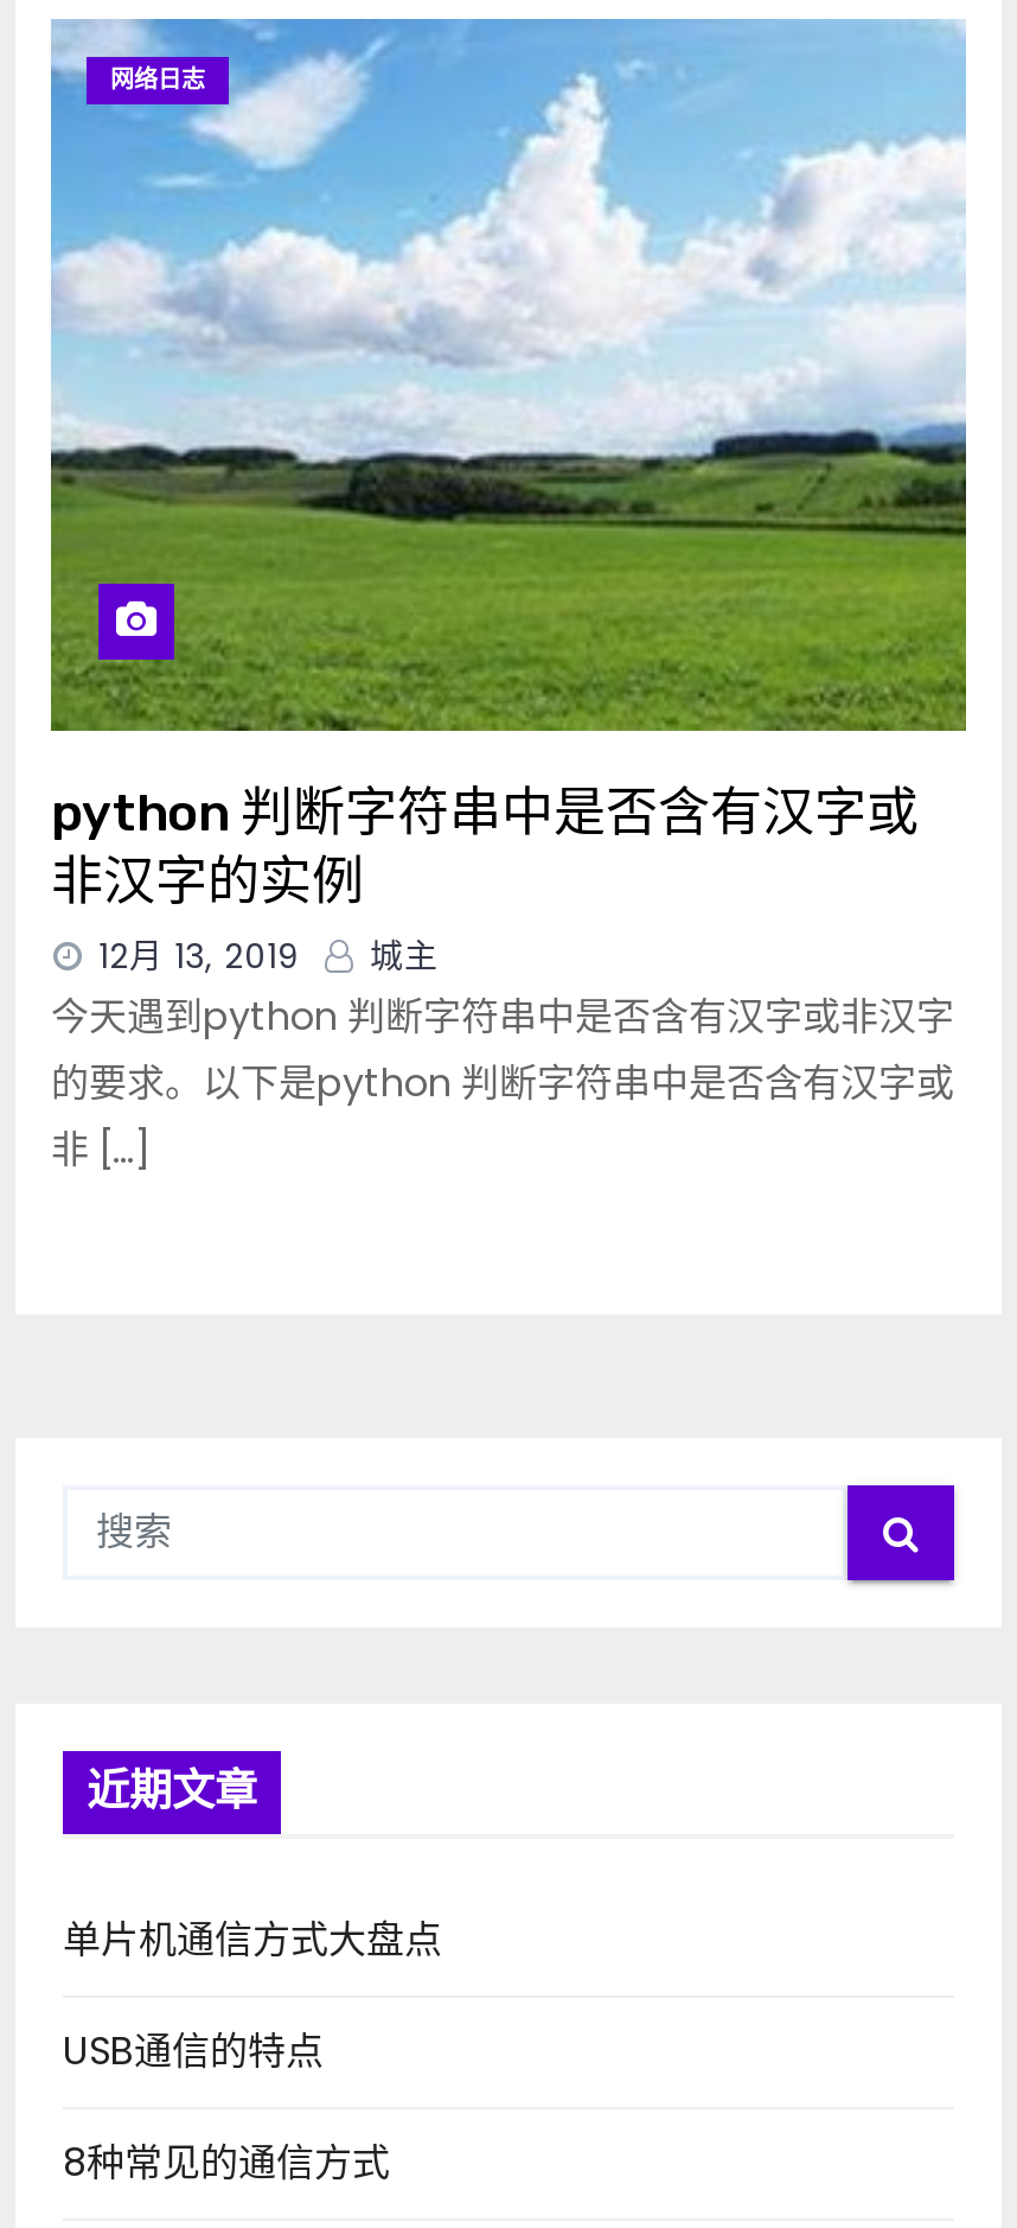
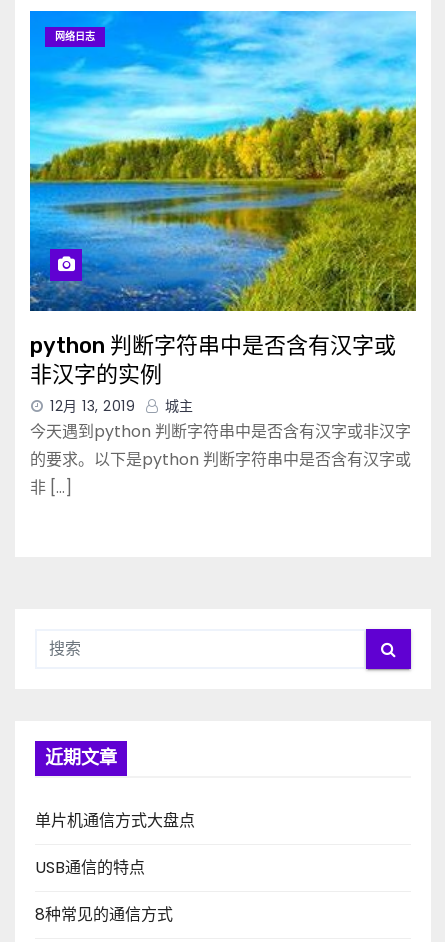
- [image]
+ [image]
